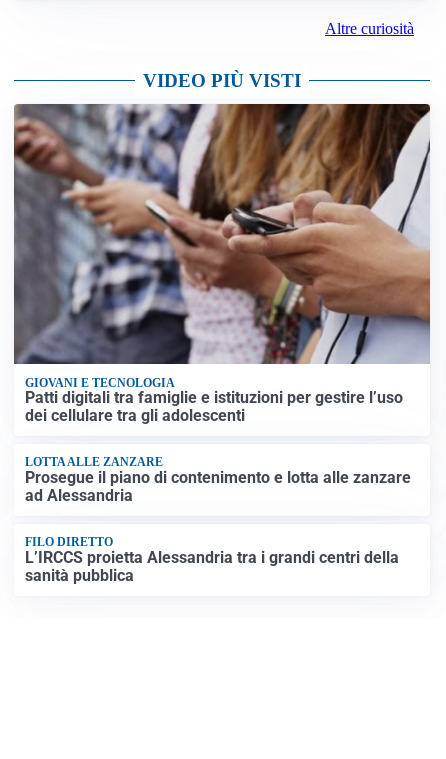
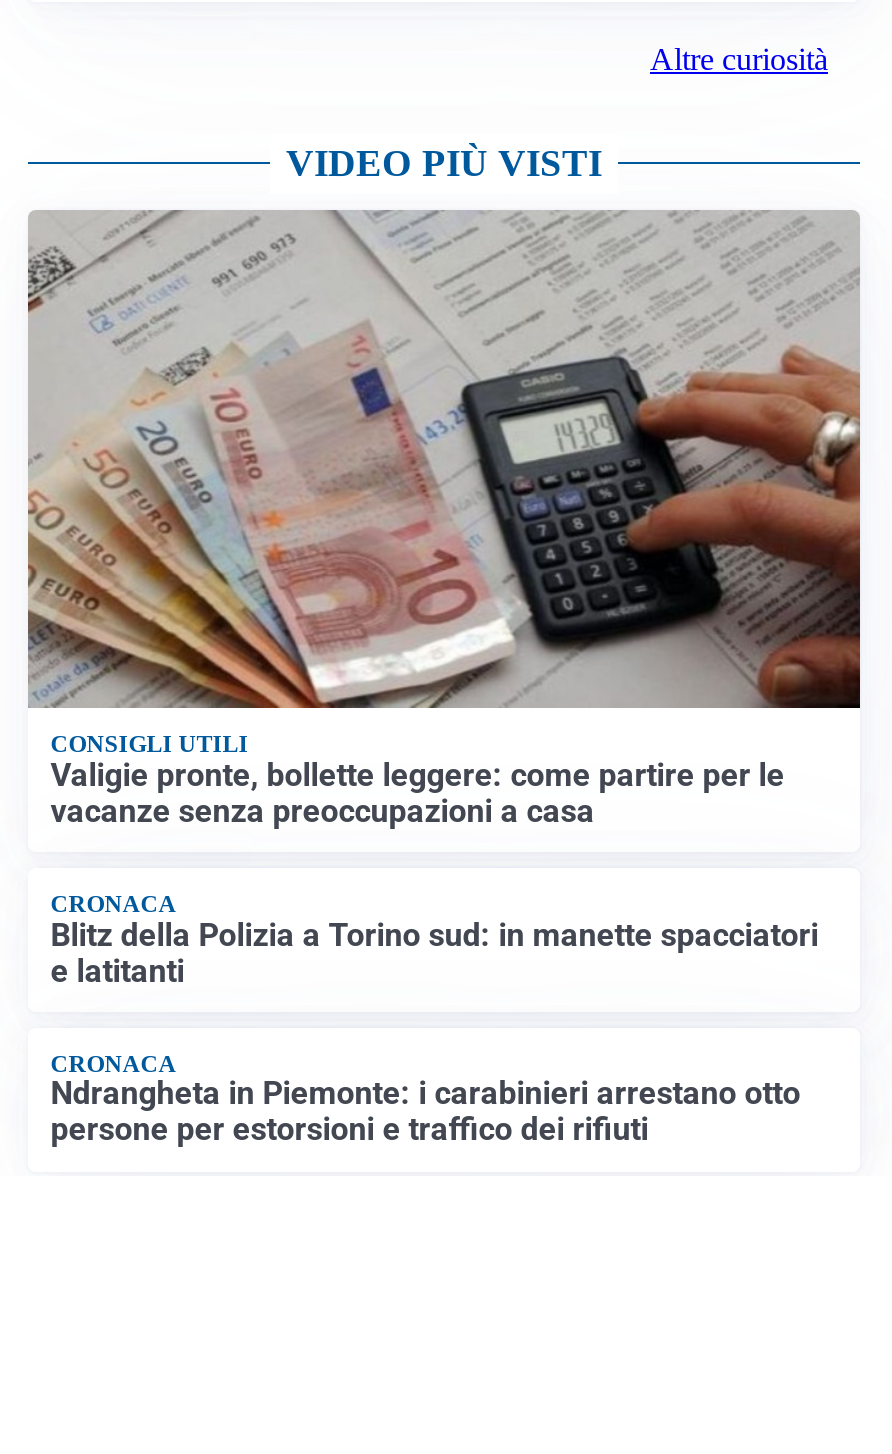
- [image]
- GIOVANI E TECNOLOGIA
- Patti digitali tra famiglie e istituzioni per gestire l’uso
- dei cellulare tra gli adolescenti
+ [image]
+ CONSIGLI UTILI
+ Valigie pronte, bollette leggere: come partire per le
+ vacanze senza preoccupazioni a casa

- LOTTA ALLE ZANZARE
- Prosegue il piano di contenimento e lotta alle zanzare
- ad Alessandria
+ CRONACA
+ Blitz della Polizia a Torino sud: in manette spacciatori
+ e latitanti

- FILO DIRETTO
- L’IRCCS proietta Alessandria tra i grandi centri della
- sanità pubblica
+ CRONACA
+ Ndrangheta in Piemonte: i carabinieri arrestano otto
+ persone per estorsioni e traffico dei rifiuti
